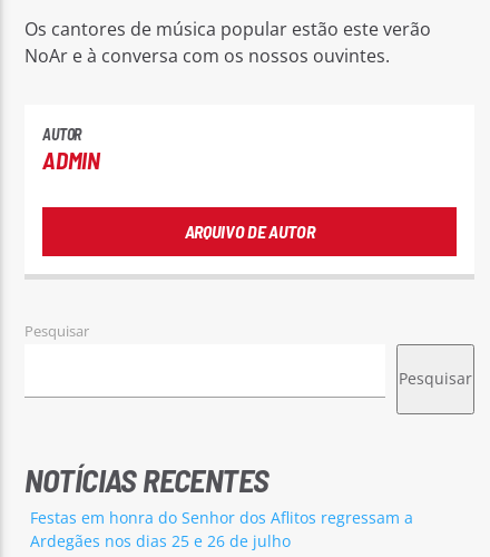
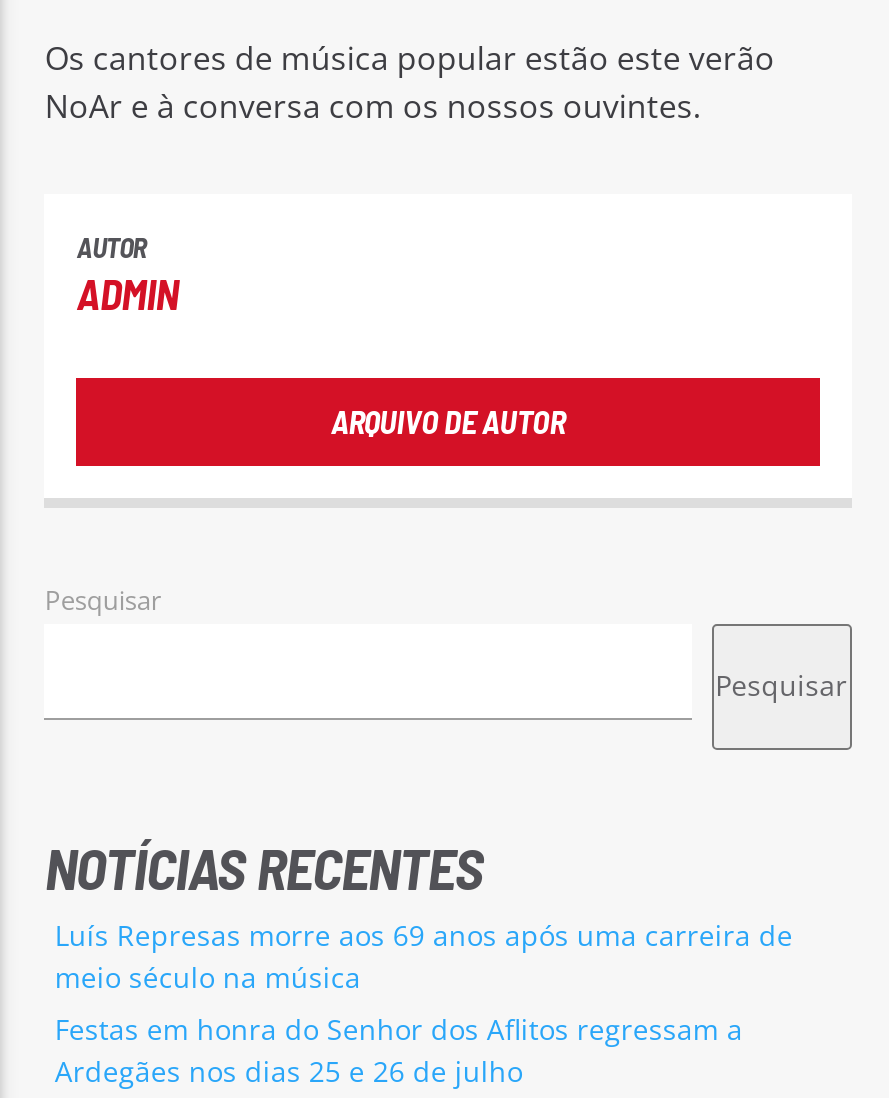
+ Luís Represas morre aos 69 anos após uma carreira de
+ meio século na música
